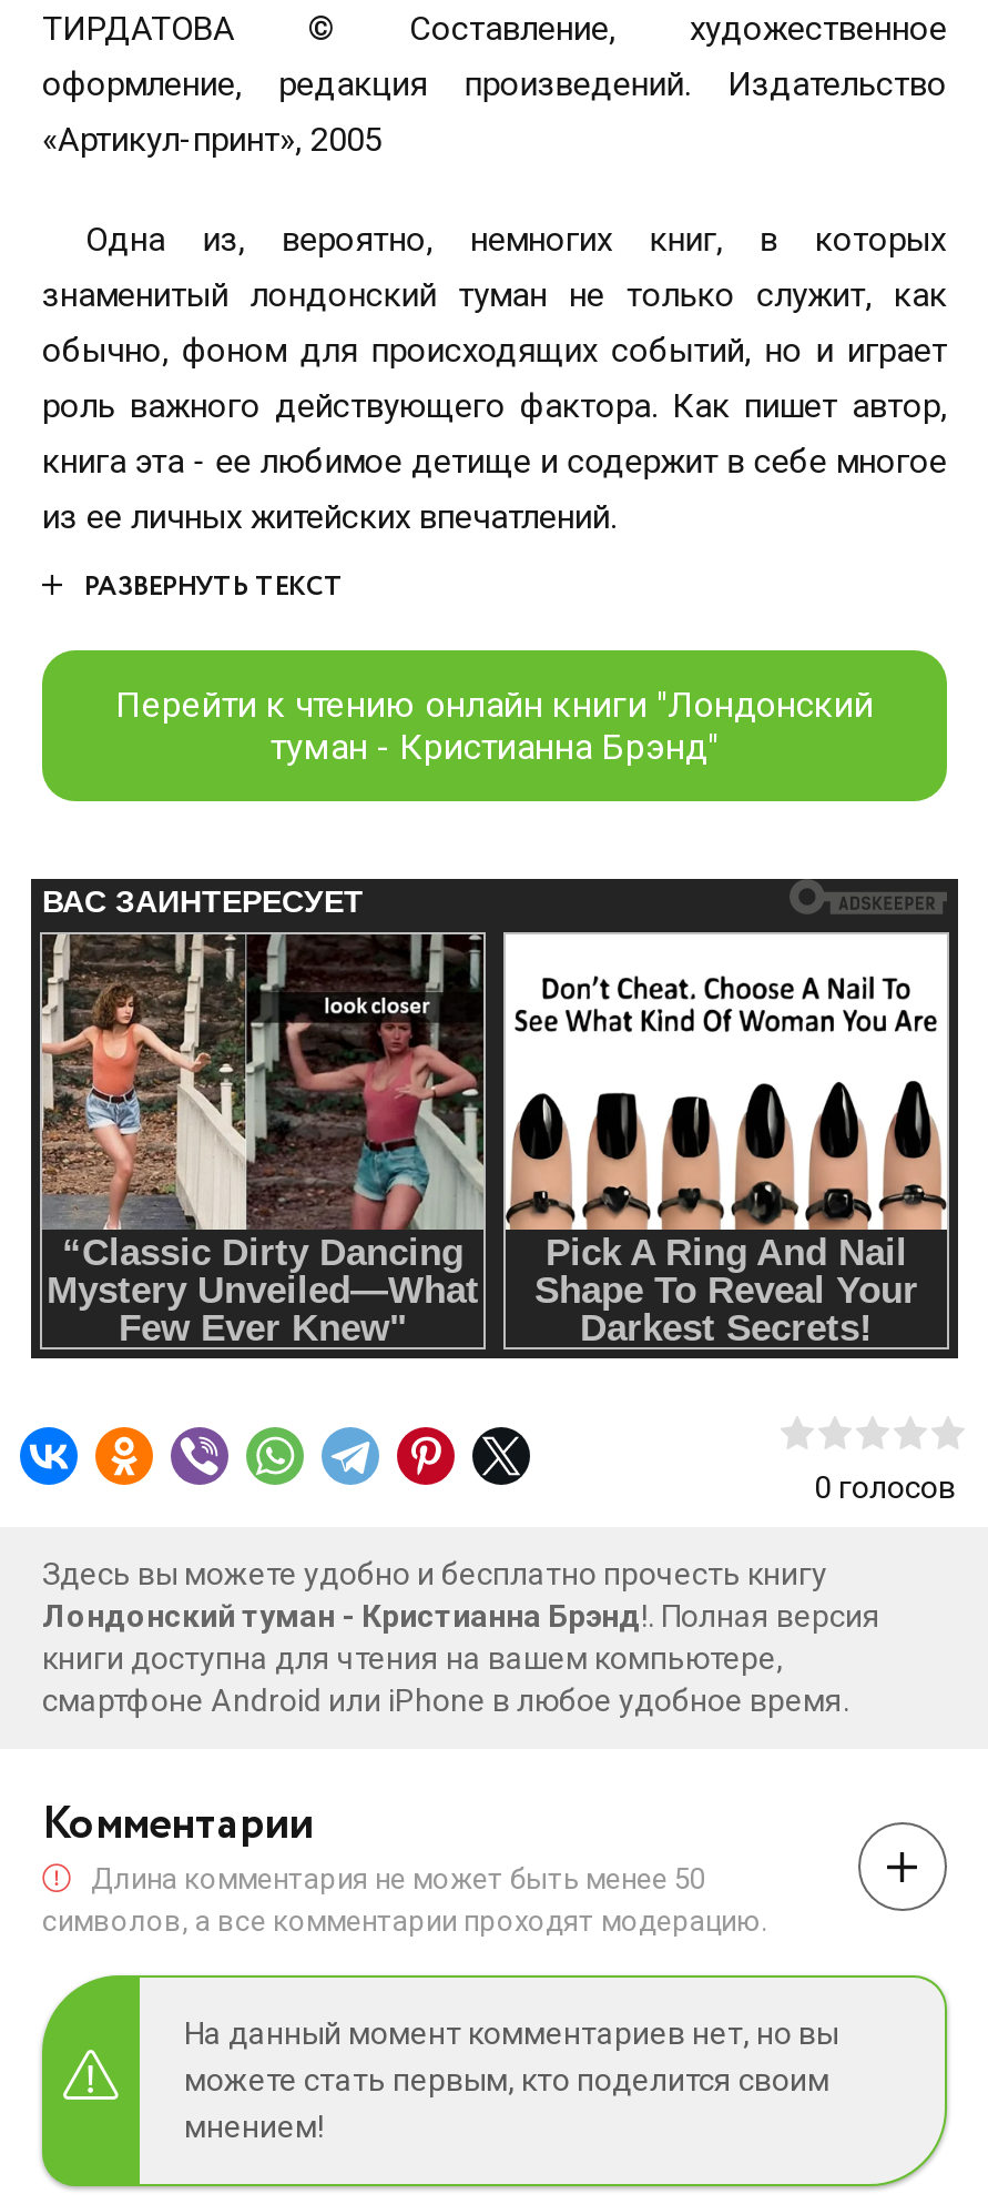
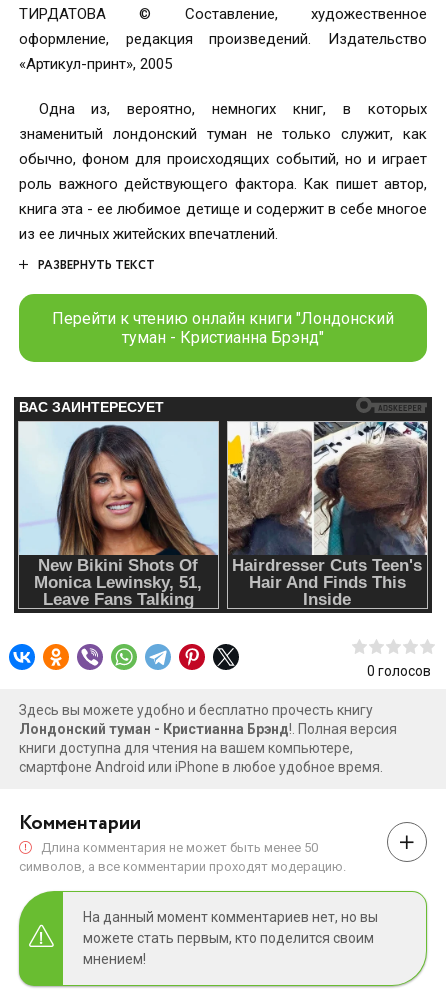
- [image]
+ [image]

- [image]
+ [image]
